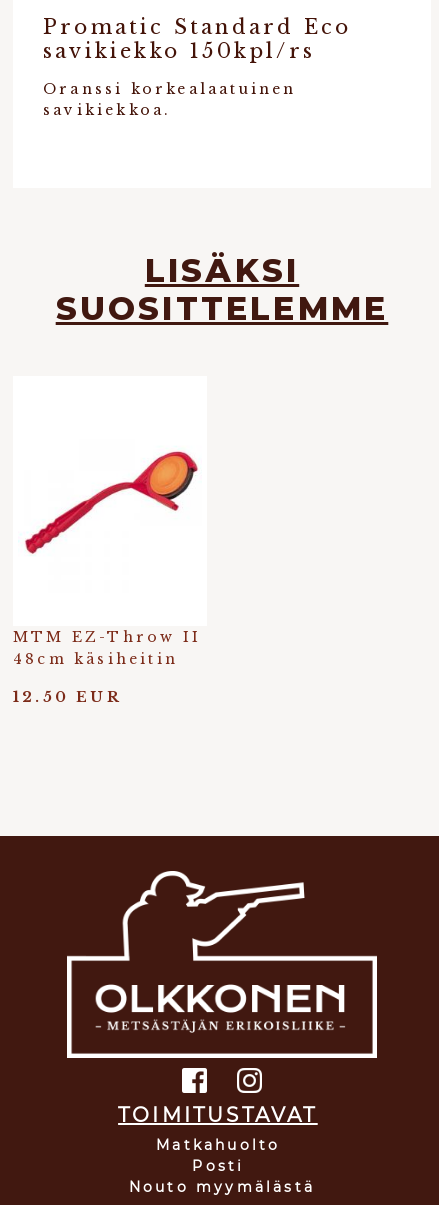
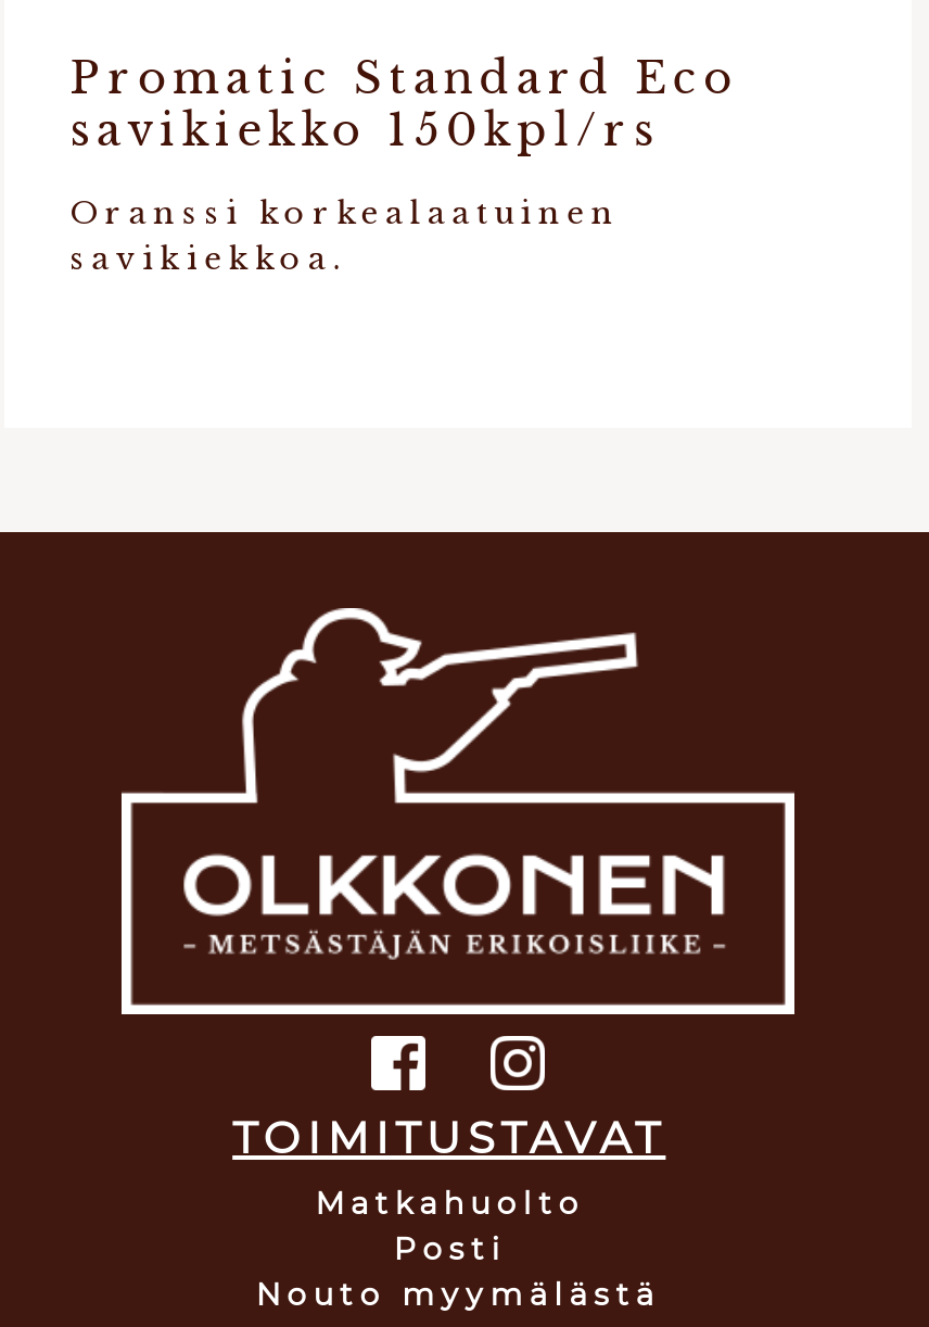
- LISÄKSI
- SUOSITTELEMME

- [image]

- MTM EZ-Throw II
- 48cm käsiheitin
- 12.50 EUR
